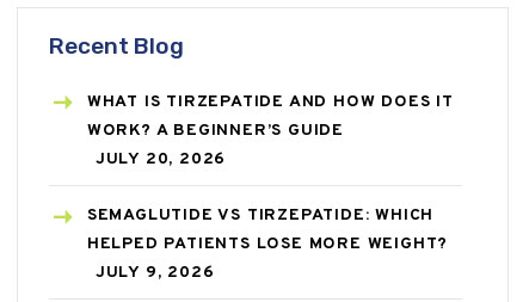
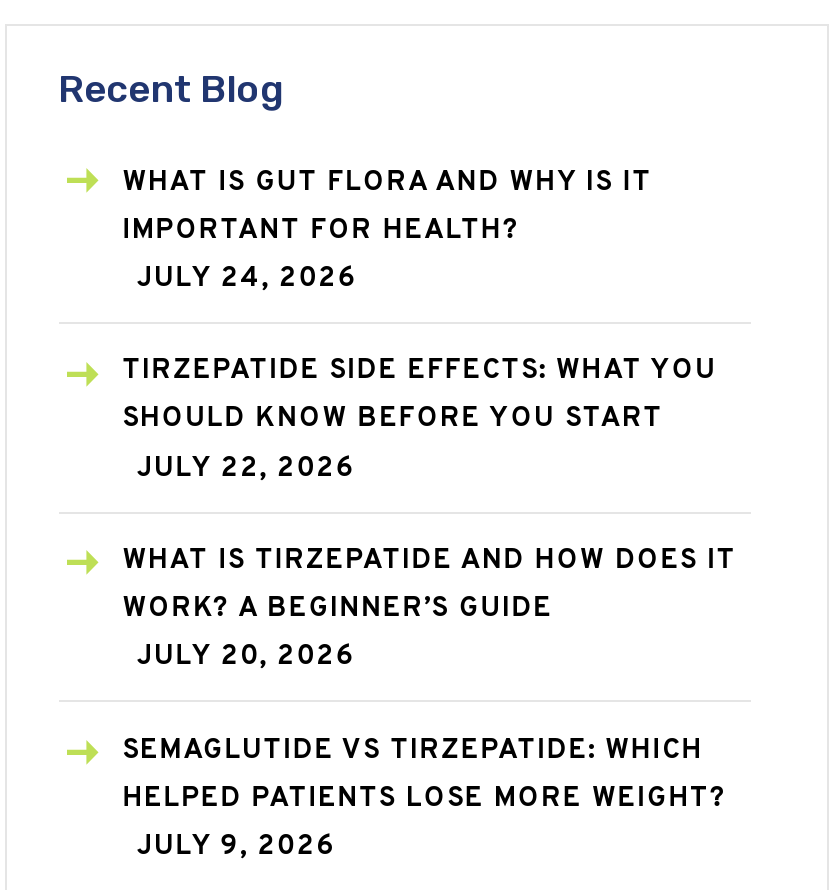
+ WHAT IS GUT FLORA AND WHY IS IT
+ IMPORTANT FOR HEALTH?
+ JULY 24, 2026
+ TIRZEPATIDE SIDE EFFECTS: WHAT YOU
+ SHOULD KNOW BEFORE YOU START
+ JULY 22, 2026
